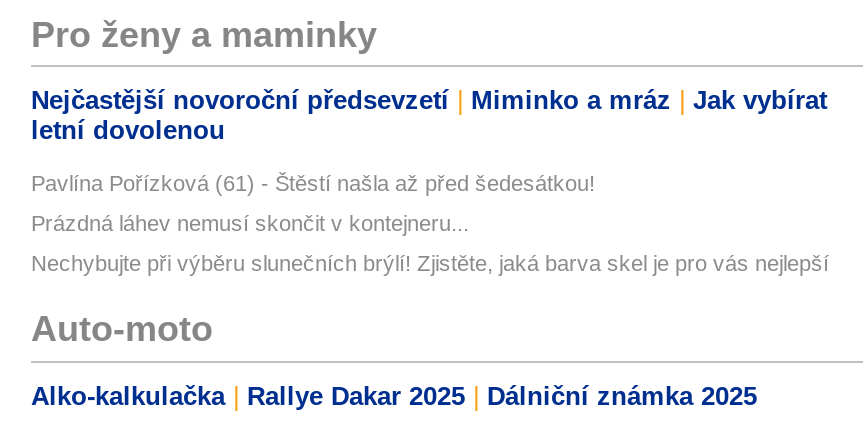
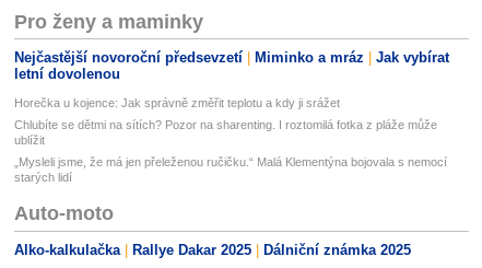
- Pavlína Pořízková (61) - Štěstí našla až před šedesátkou!
+ Horečka u kojence: Jak správně změřit teplotu a kdy ji srážet

- Prázdná láhev nemusí skončit v kontejneru...
+ Chlubíte se dětmi na sítích? Pozor na sharenting. I roztomilá fotka z pláže může
+ ublížit

- Nechybujte při výběru slunečních brýlí! Zjistěte, jaká barva skel je pro vás nejlepší
+ „Mysleli jsme, že má jen přeleženou ručičku.“ Malá Klementýna bojovala s nemocí
+ starých lidí
